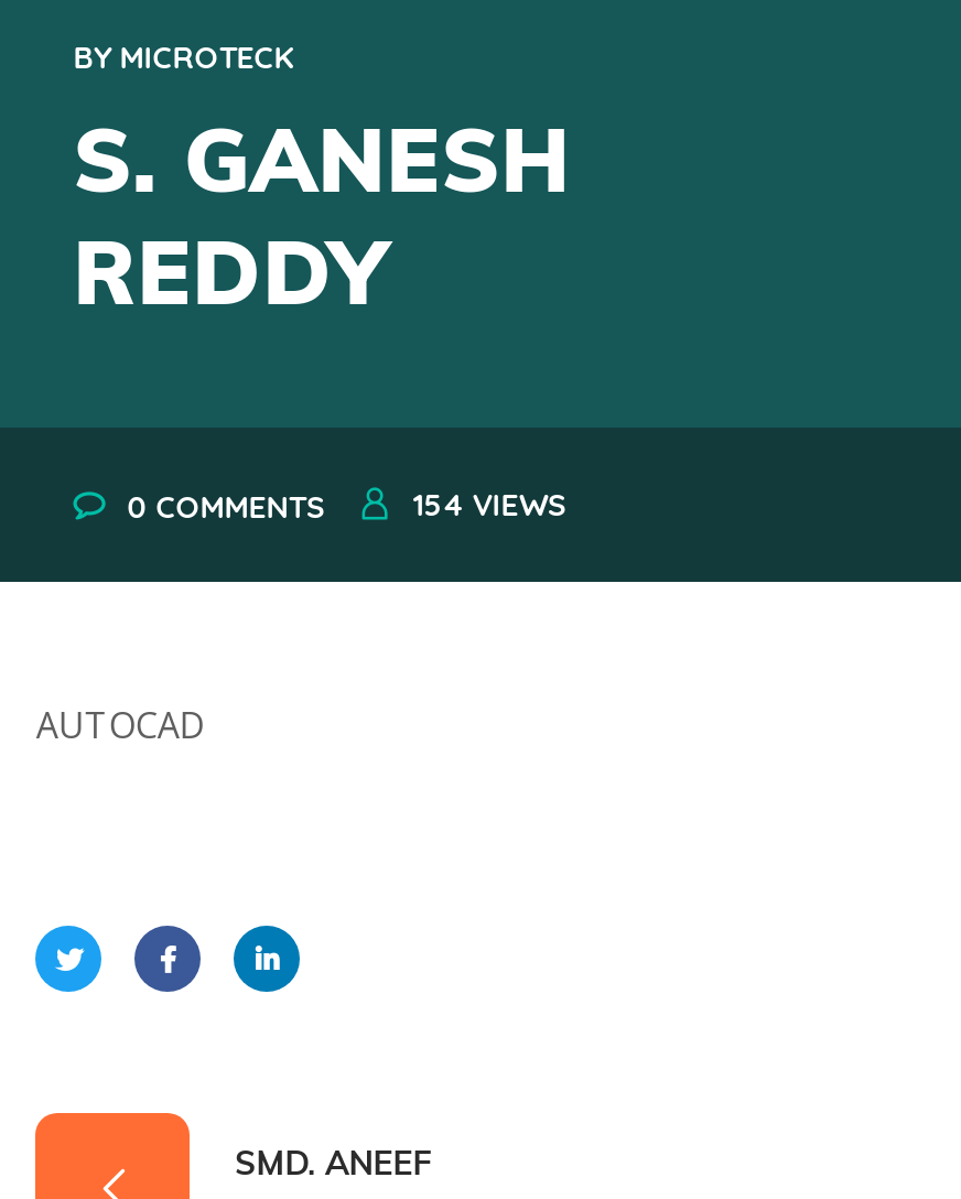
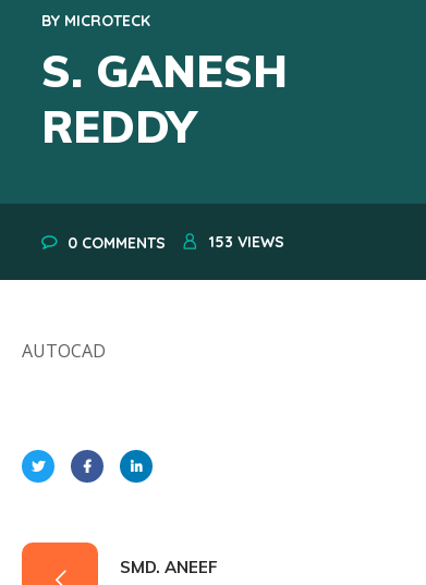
- 154 VIEWS
+ 153 VIEWS
